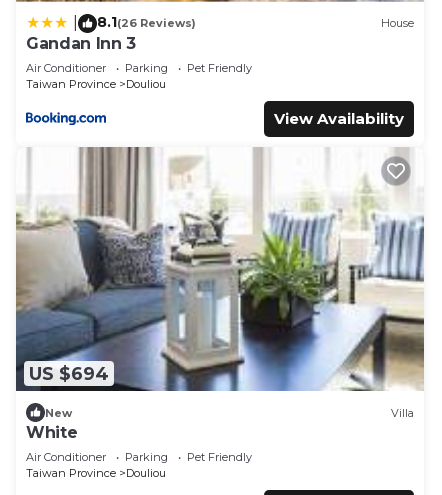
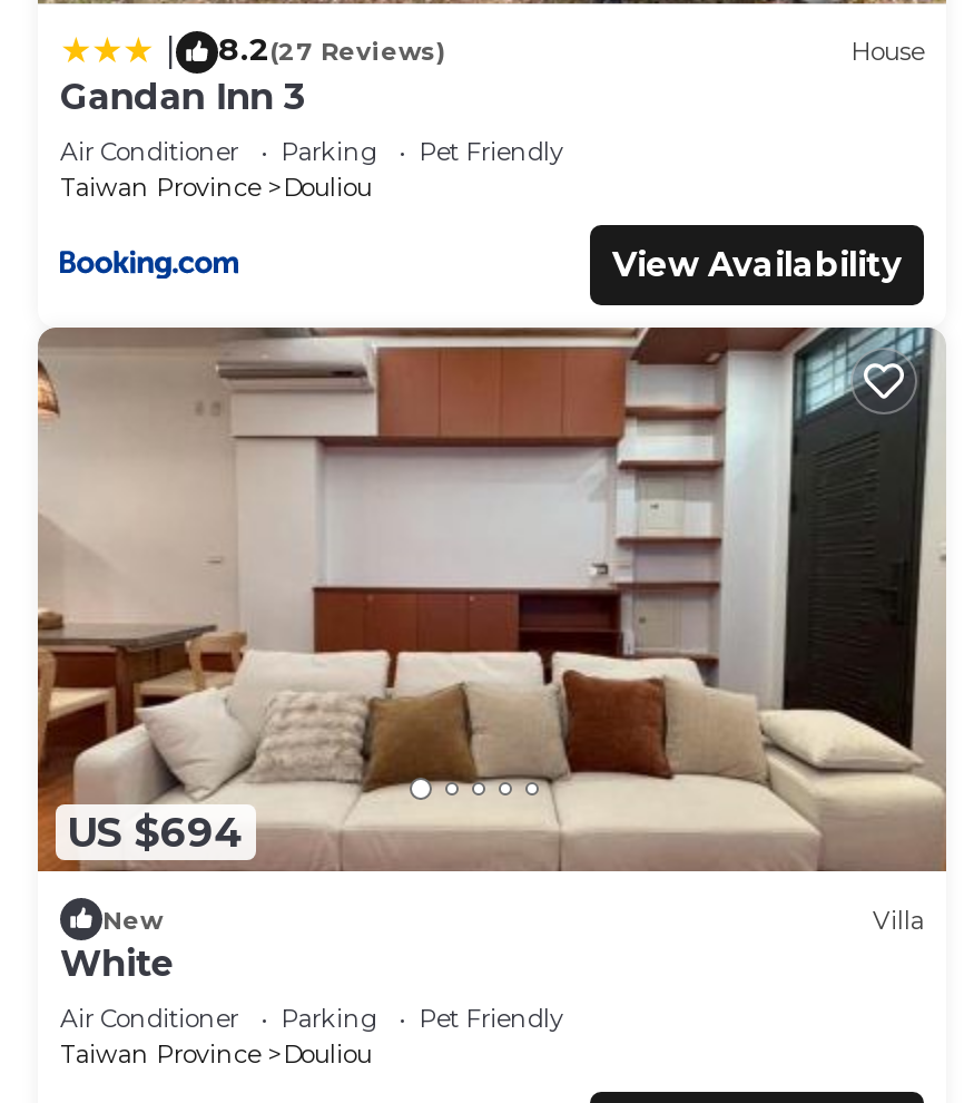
- 8.1(26 Reviews)
+ 8.2(27 Reviews)

- [image]
+ [image]
